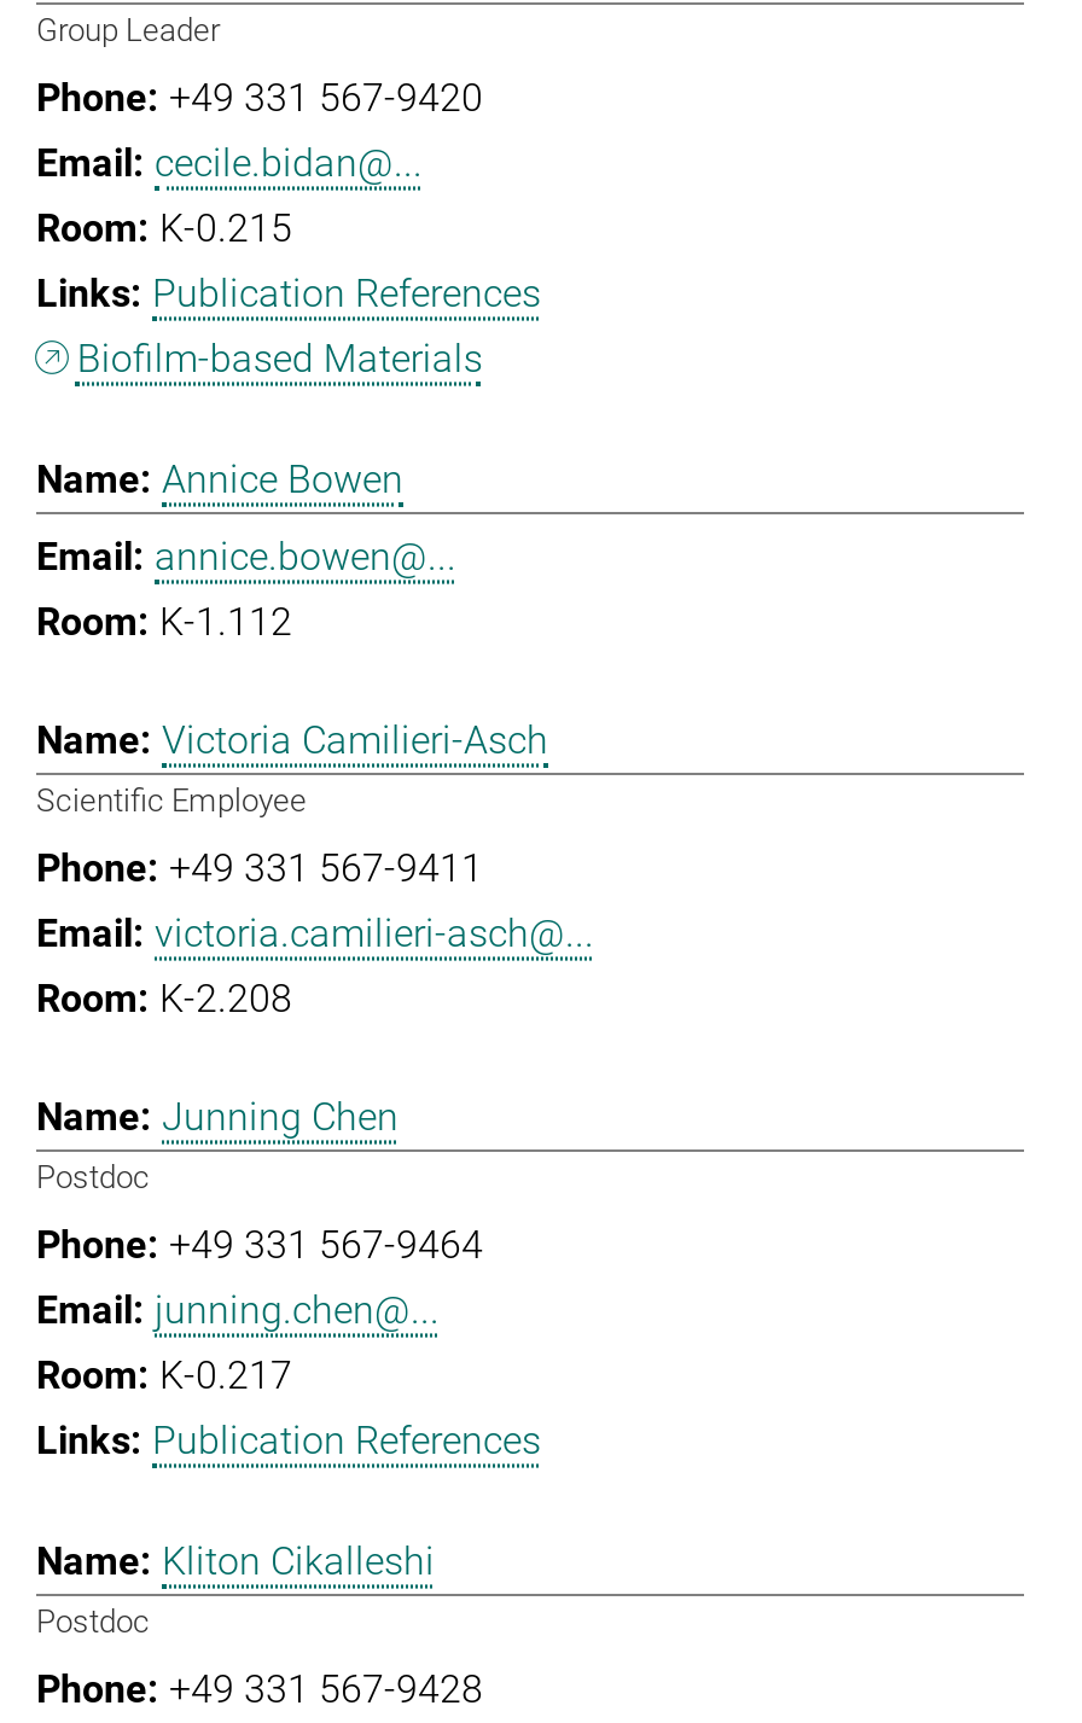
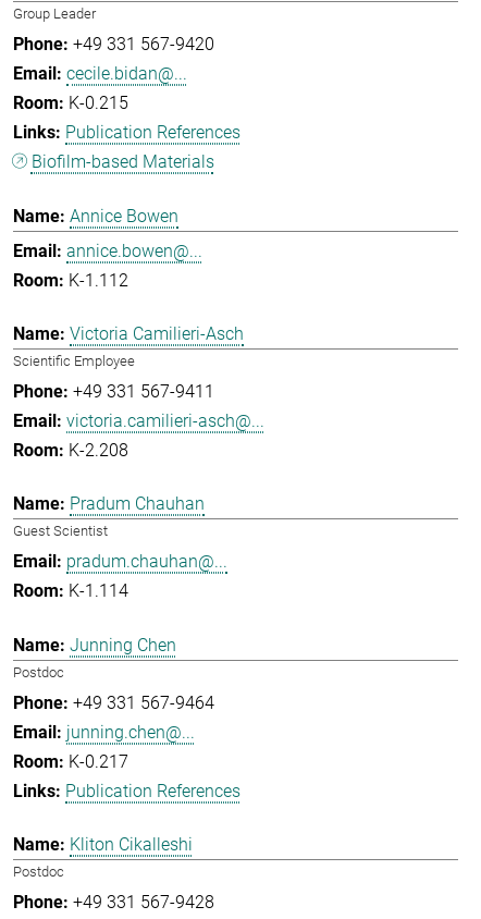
+ Pradum Chauhan
+ Guest Scientist
+ pradum.chauhan@...
+ K-1.114
